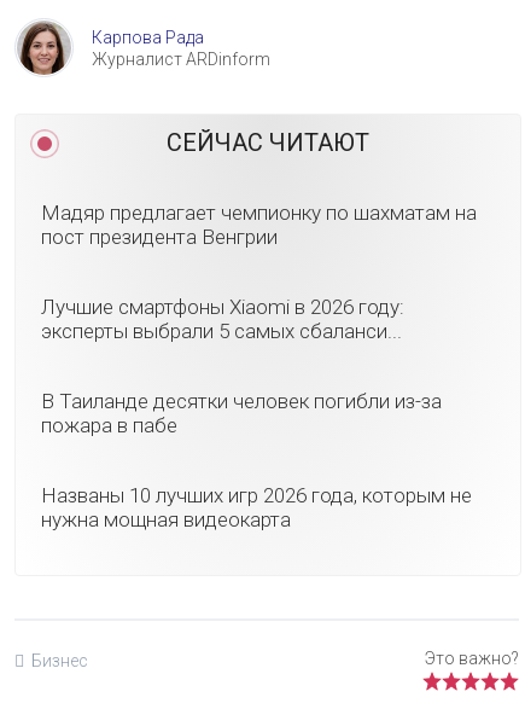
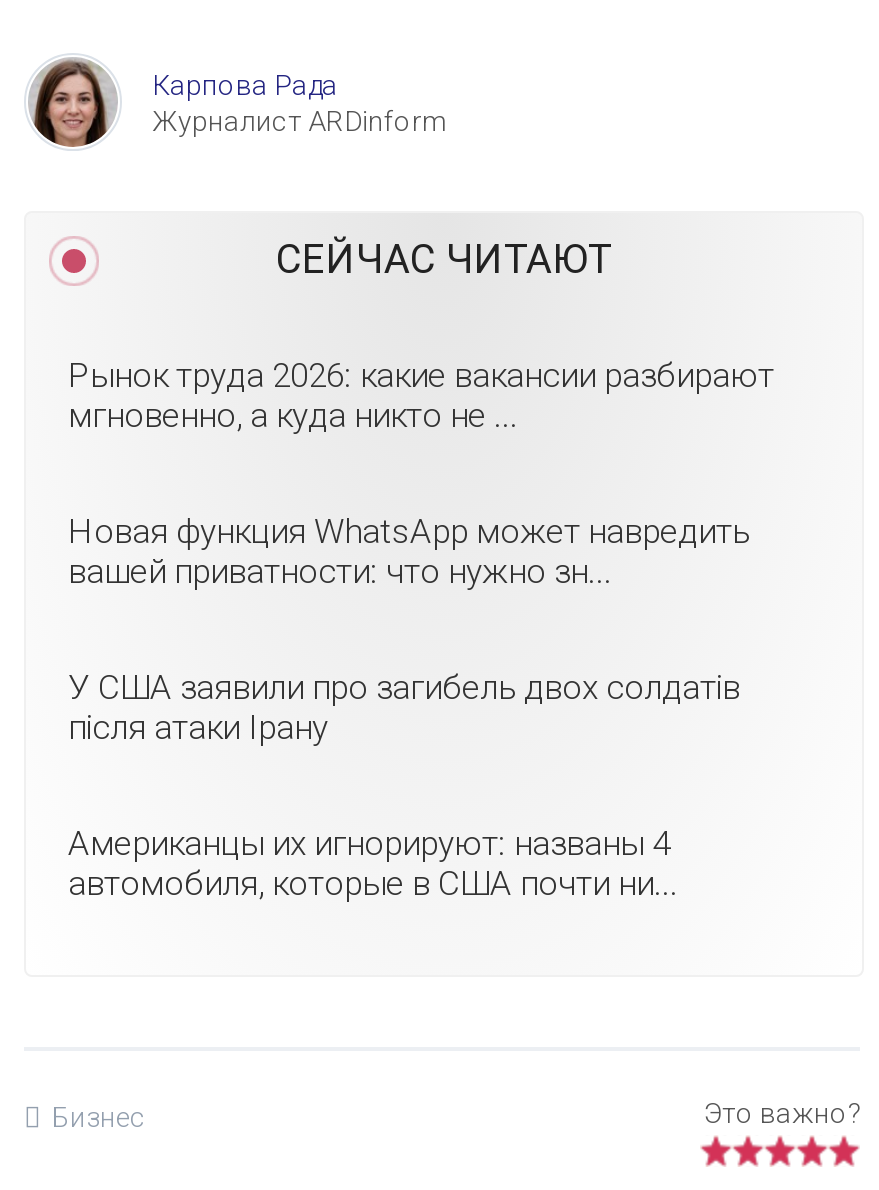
- Мадяр предлагает чемпионку по шахматам на
- пост президента Венгрии
+ Рынок труда 2026: какие вакансии разбирают
+ мгновенно, а куда никто не ...

- Лучшие смартфоны Xiaomi в 2026 году:
- эксперты выбрали 5 самых сбаланси...
+ Новая функция WhatsApp может навредить
+ вашей приватности: что нужно зн...

- В Таиланде десятки человек погибли из-за
- пожара в пабе
+ У США заявили про загибель двох солдатів
+ після атаки Ірану

- Названы 10 лучших игр 2026 года, которым не
- нужна мощная видеокарта
+ Американцы их игнорируют: названы 4
+ автомобиля, которые в США почти ни...
